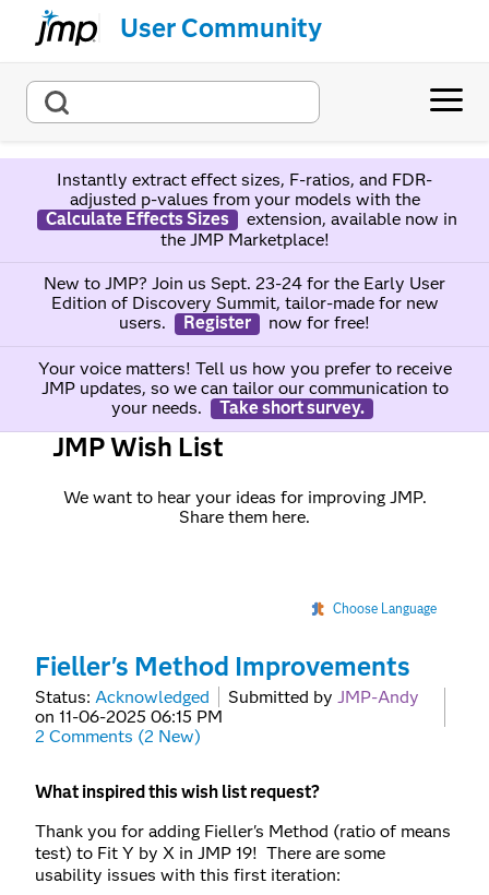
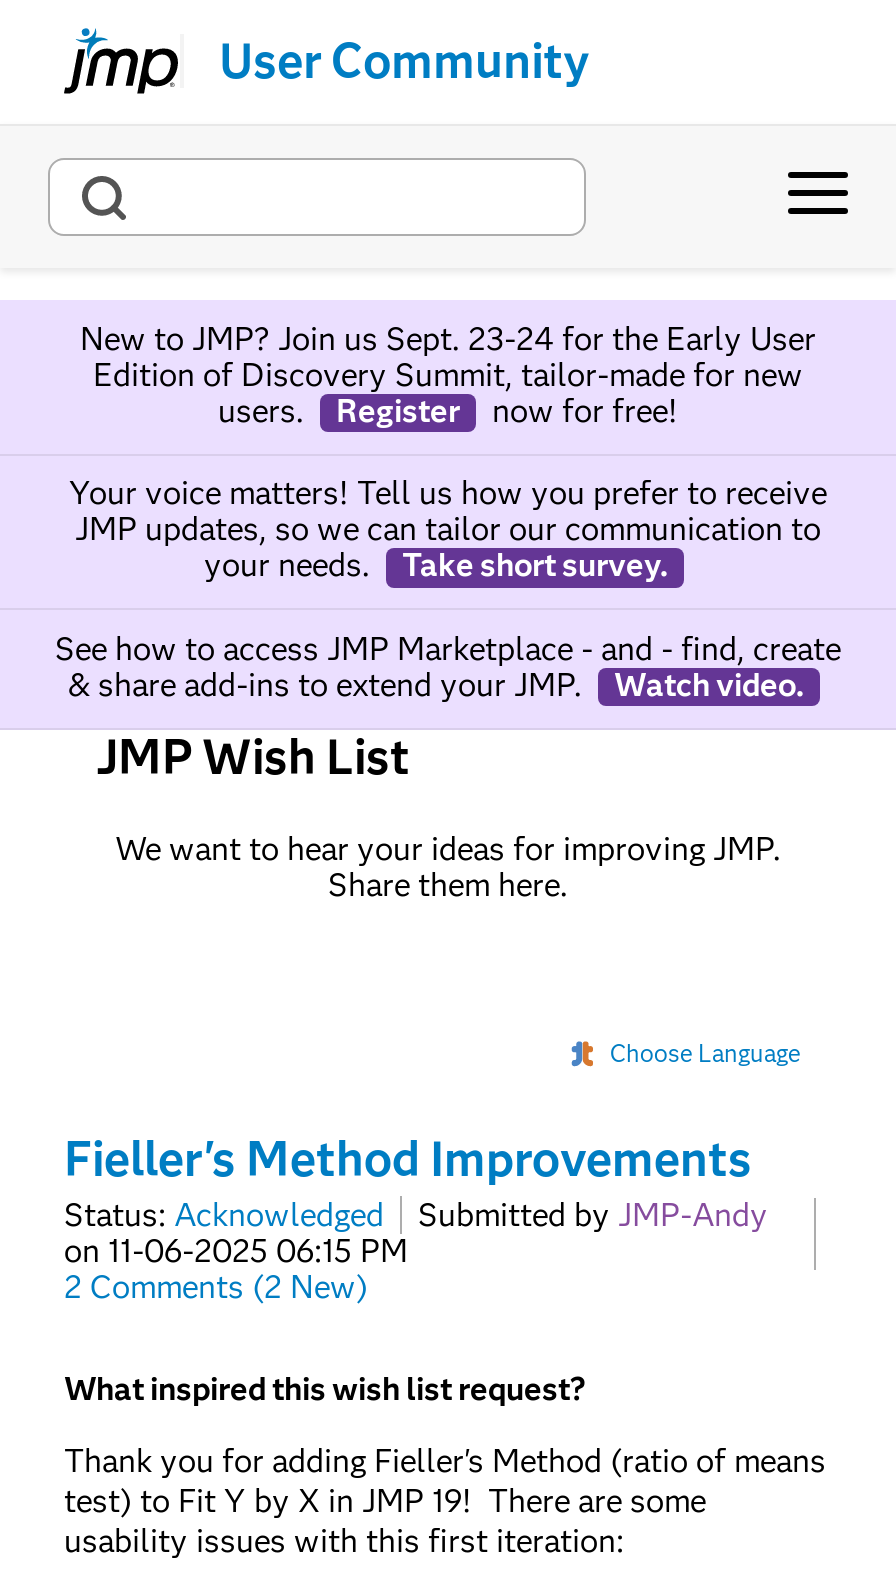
- Instantly extract effect sizes, F-ratios, and FDR-
- adjusted p-values from your models with the
- Calculate Effects Sizes
- extension, available now in
- the JMP Marketplace!

moved up: New to JMP? Join us Sept. 23-24 for the Early User | Edition of Discovery Summit, tailor-made for new | users. | ... | your needs. | Take short survey.

+ See how to access JMP Marketplace - and - find, create
+ & share add-ins to extend your JMP.
+ Watch video.
